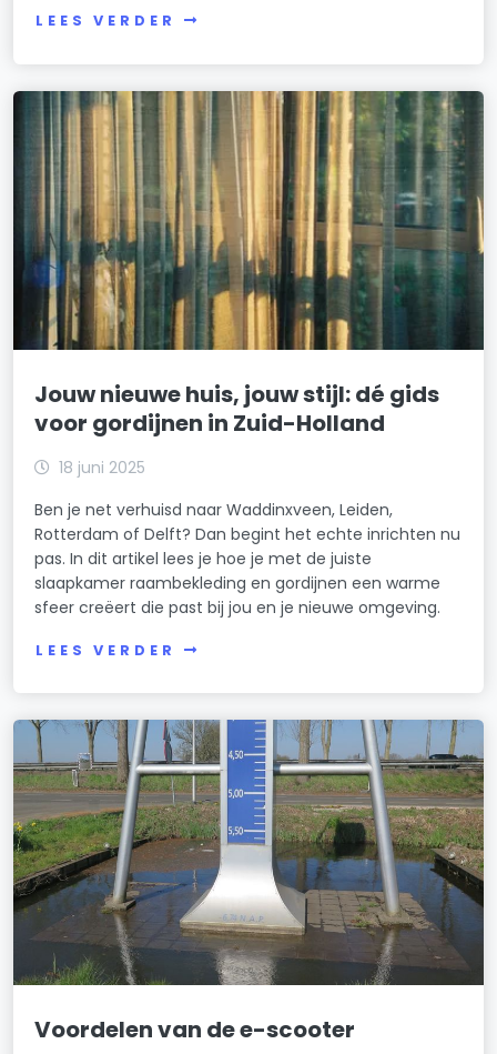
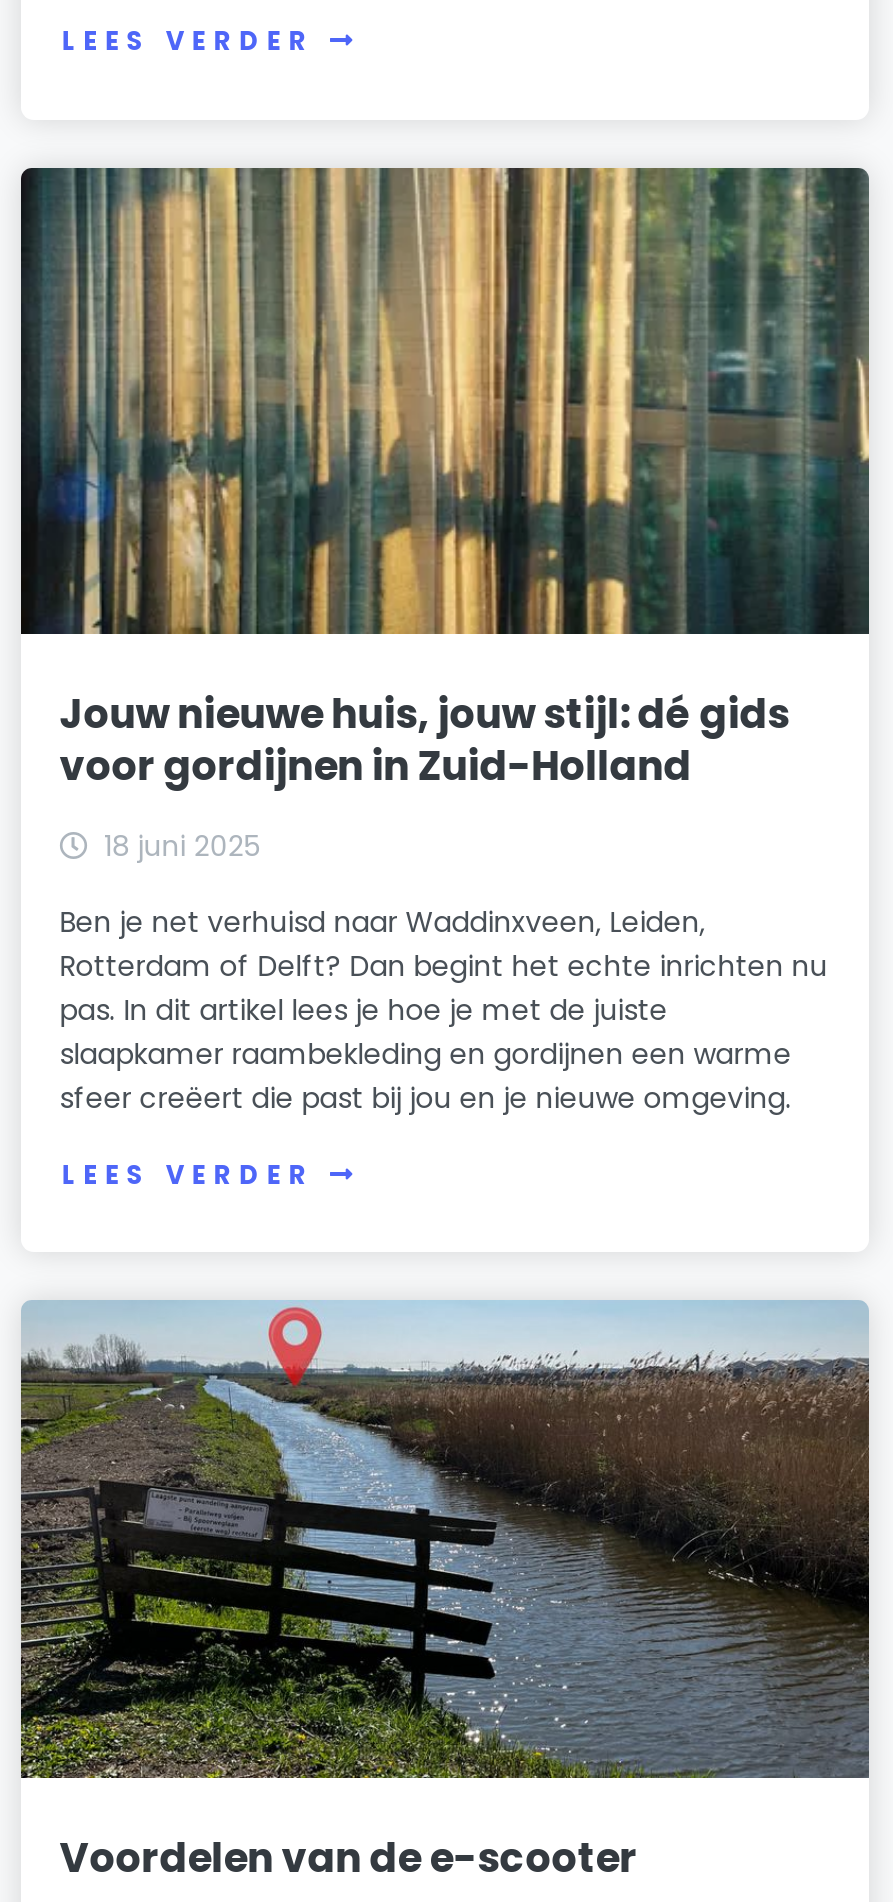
- [image]
+ [image]
